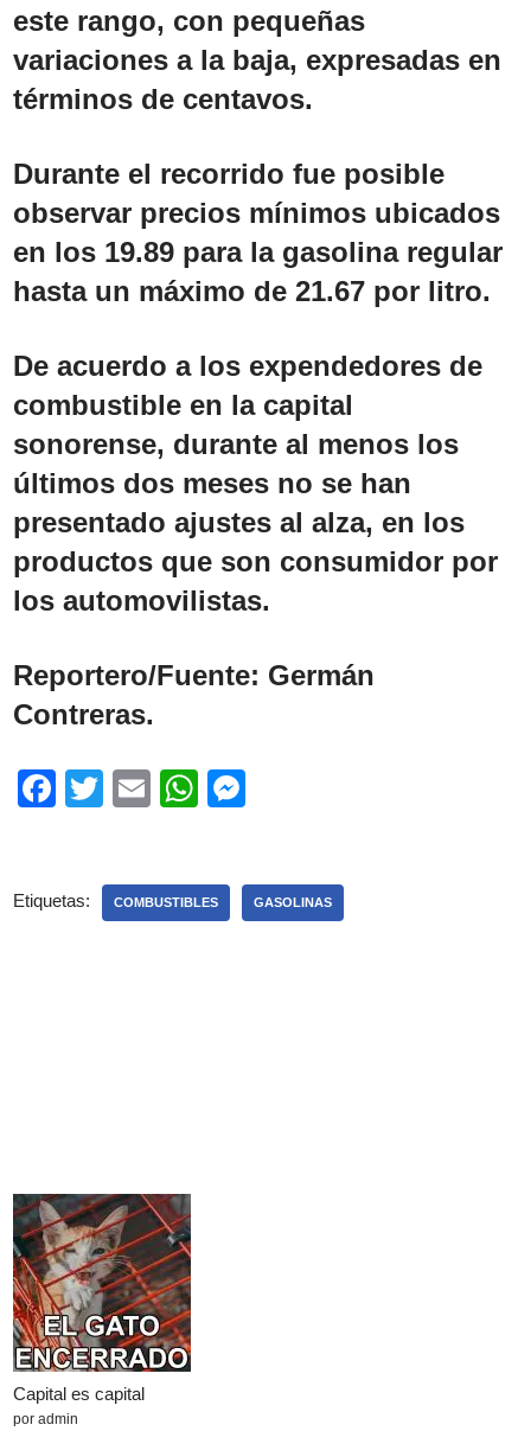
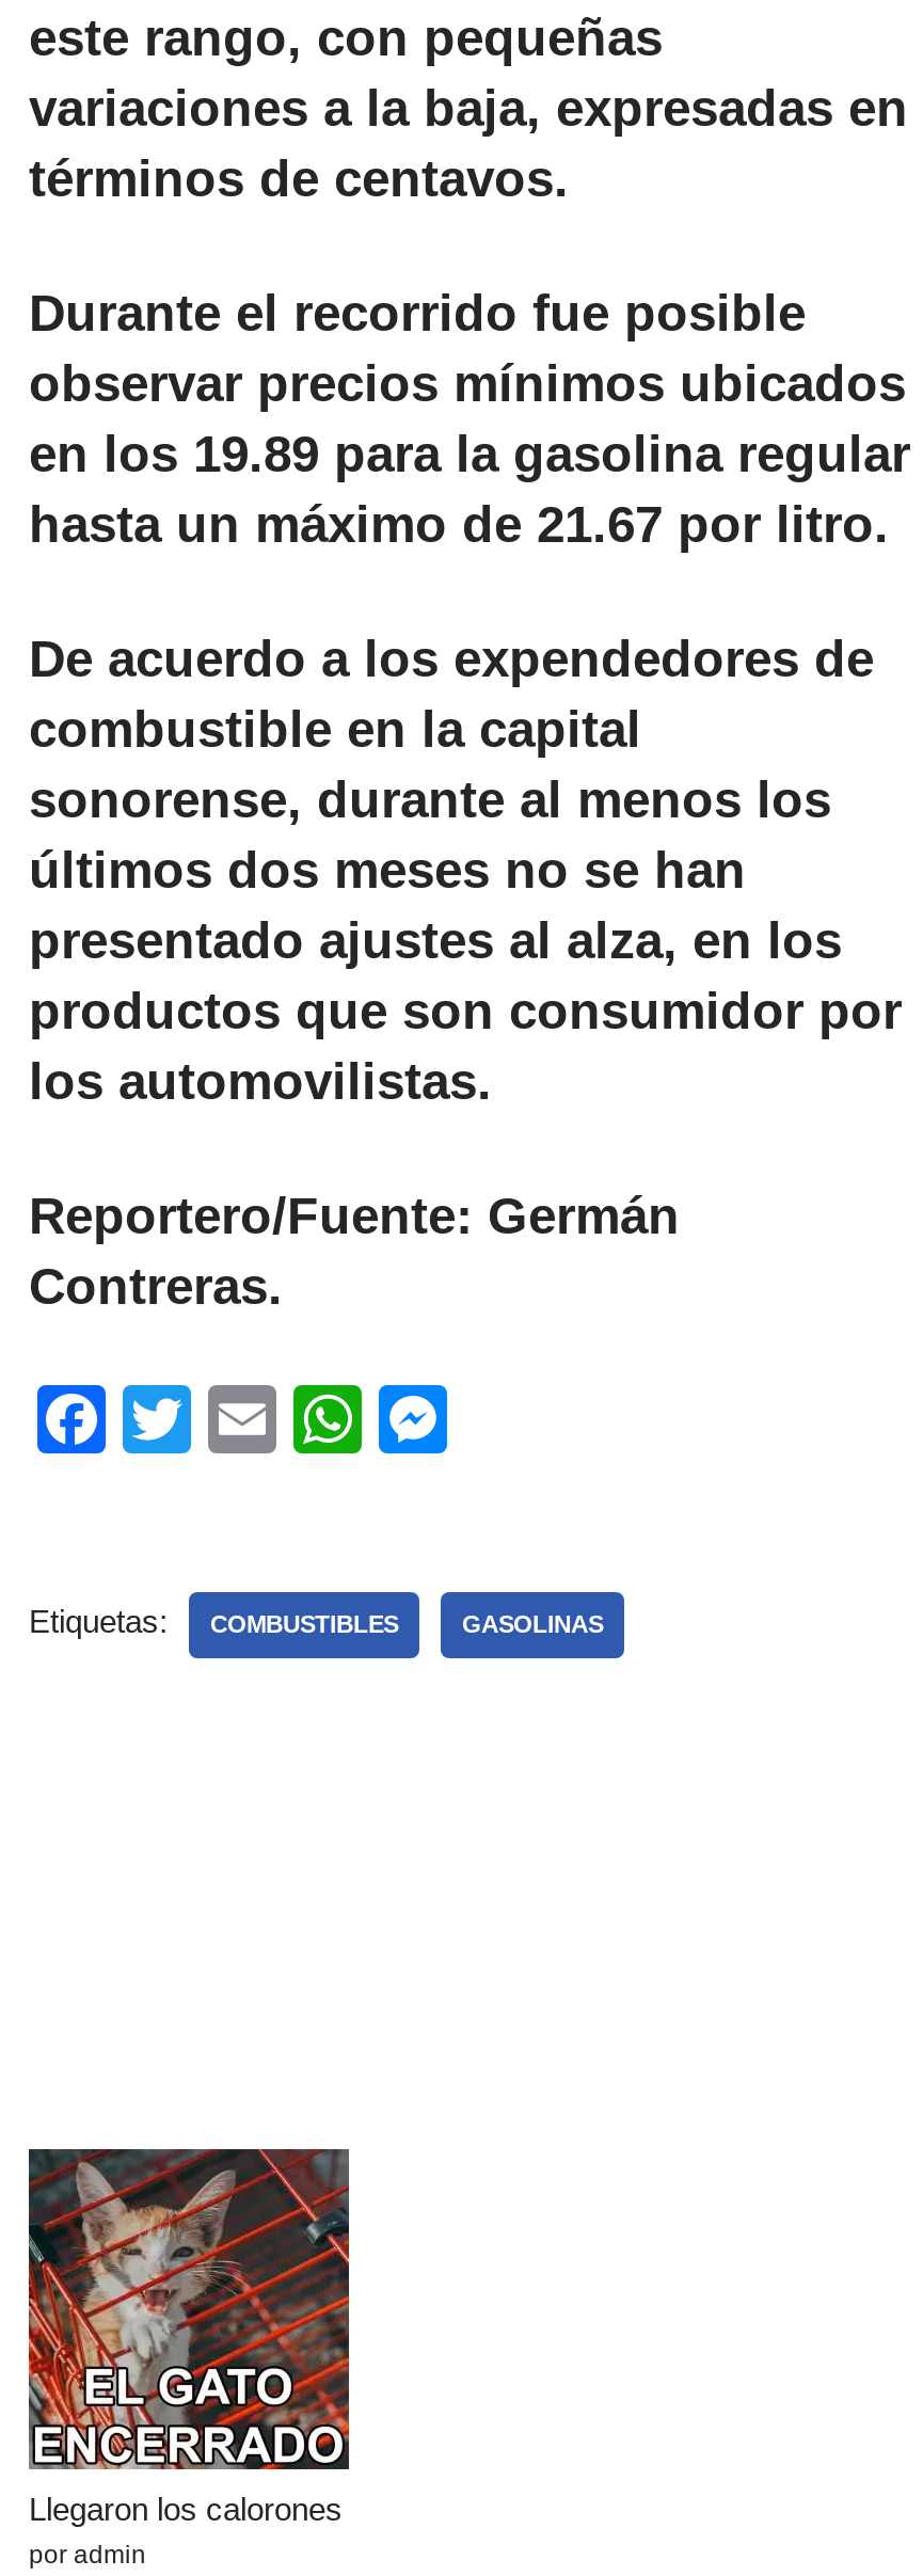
- Capital es capital
+ Llegaron los calorones
